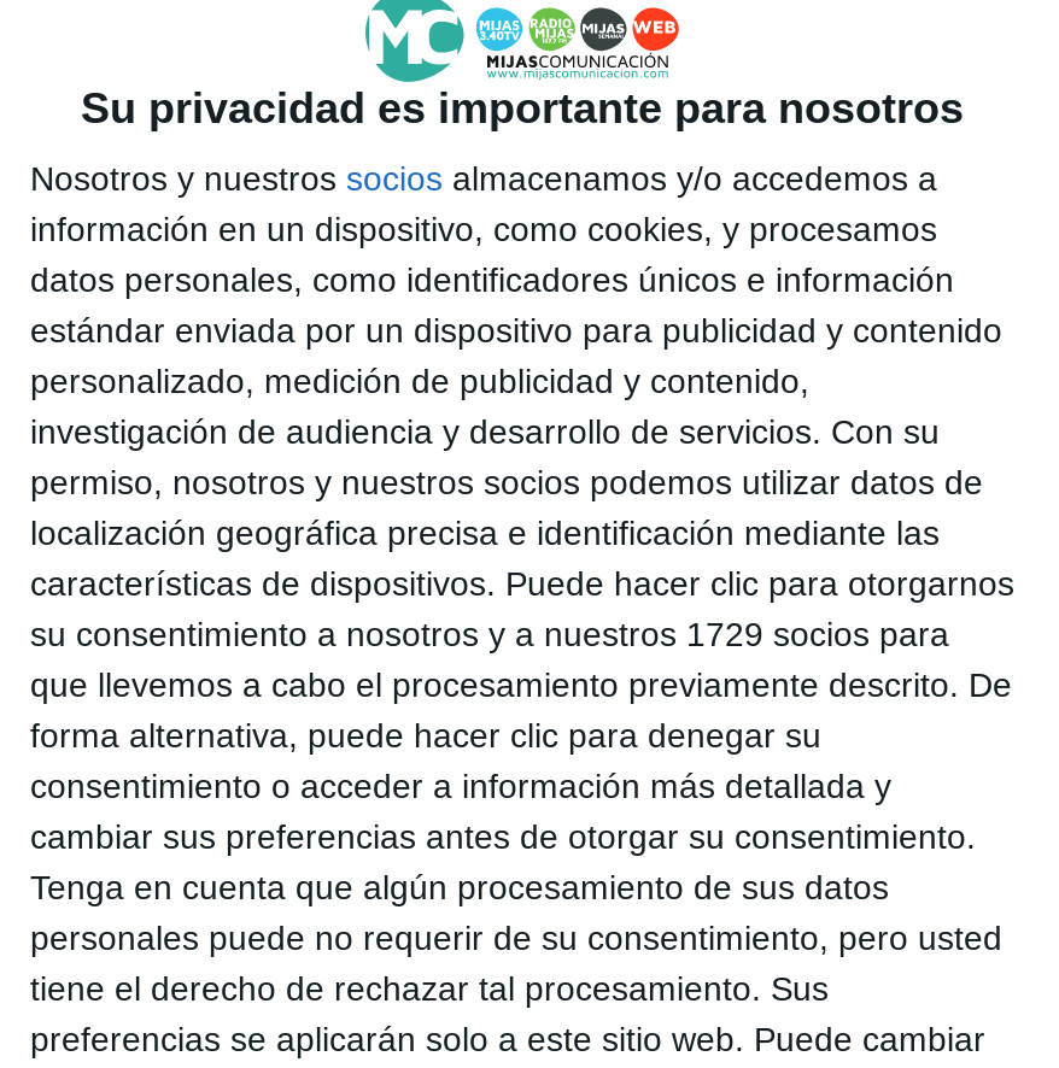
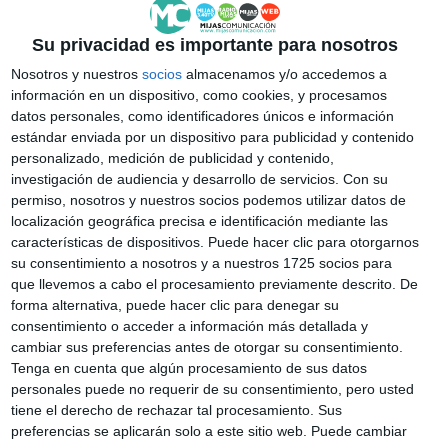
- su consentimiento a nosotros y a nuestros 1729 socios para
+ su consentimiento a nosotros y a nuestros 1725 socios para
